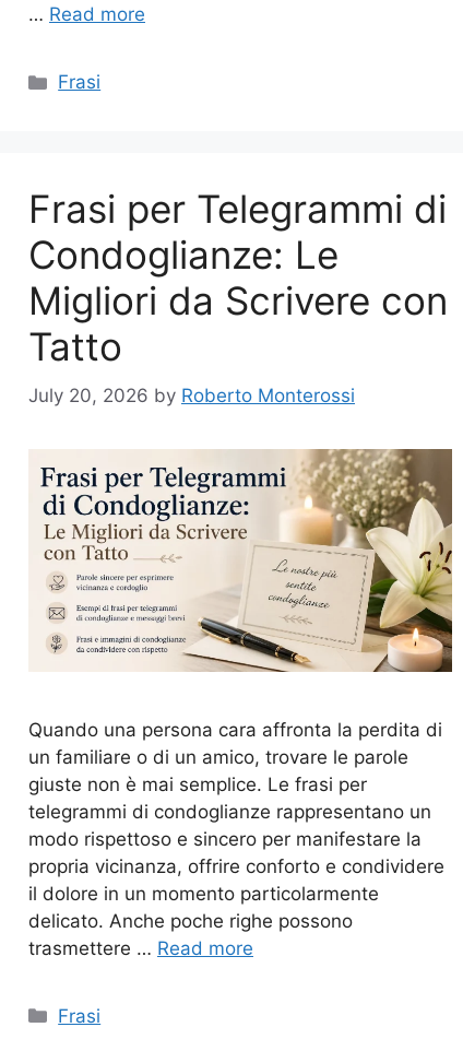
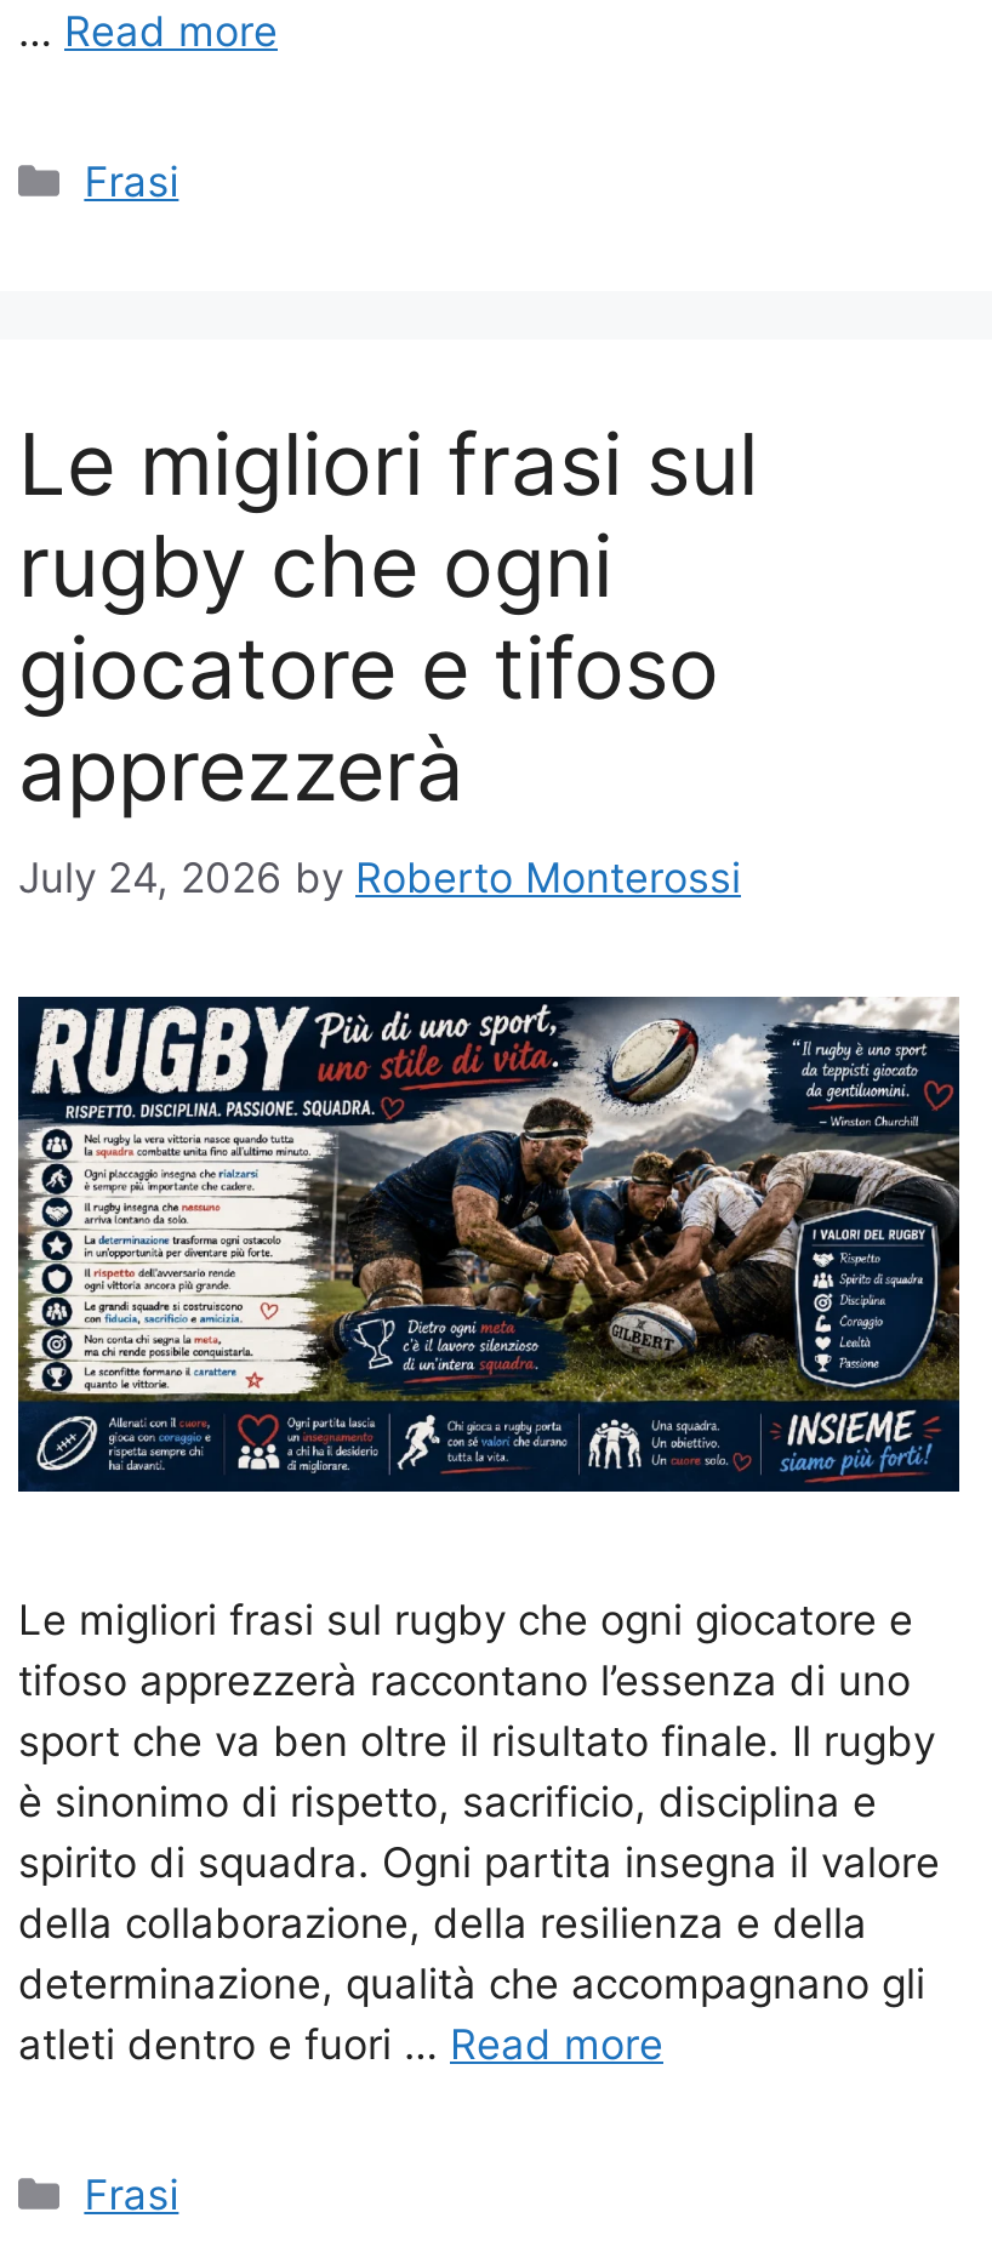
- Frasi per Telegrammi di
- Condoglianze: Le
- Migliori da Scrivere con
- Tatto
- July 20, 2026 by Roberto Monterossi
+ Le migliori frasi sul
+ rugby che ogni
+ giocatore e tifoso
+ apprezzerà
+ July 24, 2026 by Roberto Monterossi

- [image]
+ [image]

- Quando una persona cara affronta la perdita di
- un familiare o di un amico, trovare le parole
- giuste non è mai semplice. Le frasi per
- telegrammi di condoglianze rappresentano un
- modo rispettoso e sincero per manifestare la
- propria vicinanza, offrire conforto e condividere
- il dolore in un momento particolarmente
- delicato. Anche poche righe possono
- trasmettere … Read more
+ Le migliori frasi sul rugby che ogni giocatore e
+ tifoso apprezzerà raccontano l’essenza di uno
+ sport che va ben oltre il risultato finale. Il rugby
+ è sinonimo di rispetto, sacrificio, disciplina e
+ spirito di squadra. Ogni partita insegna il valore
+ della collaborazione, della resilienza e della
+ determinazione, qualità che accompagnano gli
+ atleti dentro e fuori … Read more
